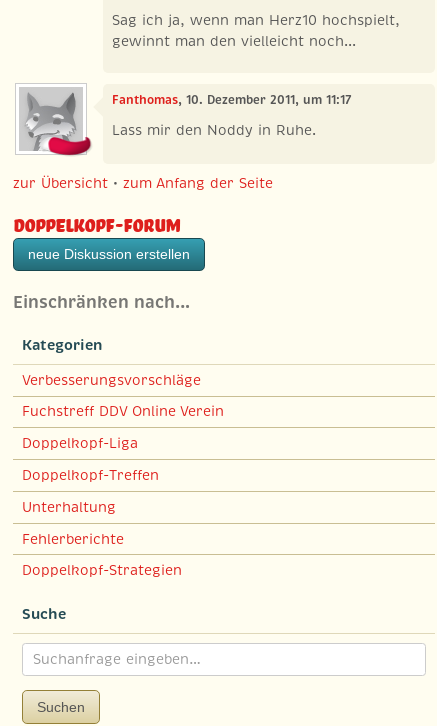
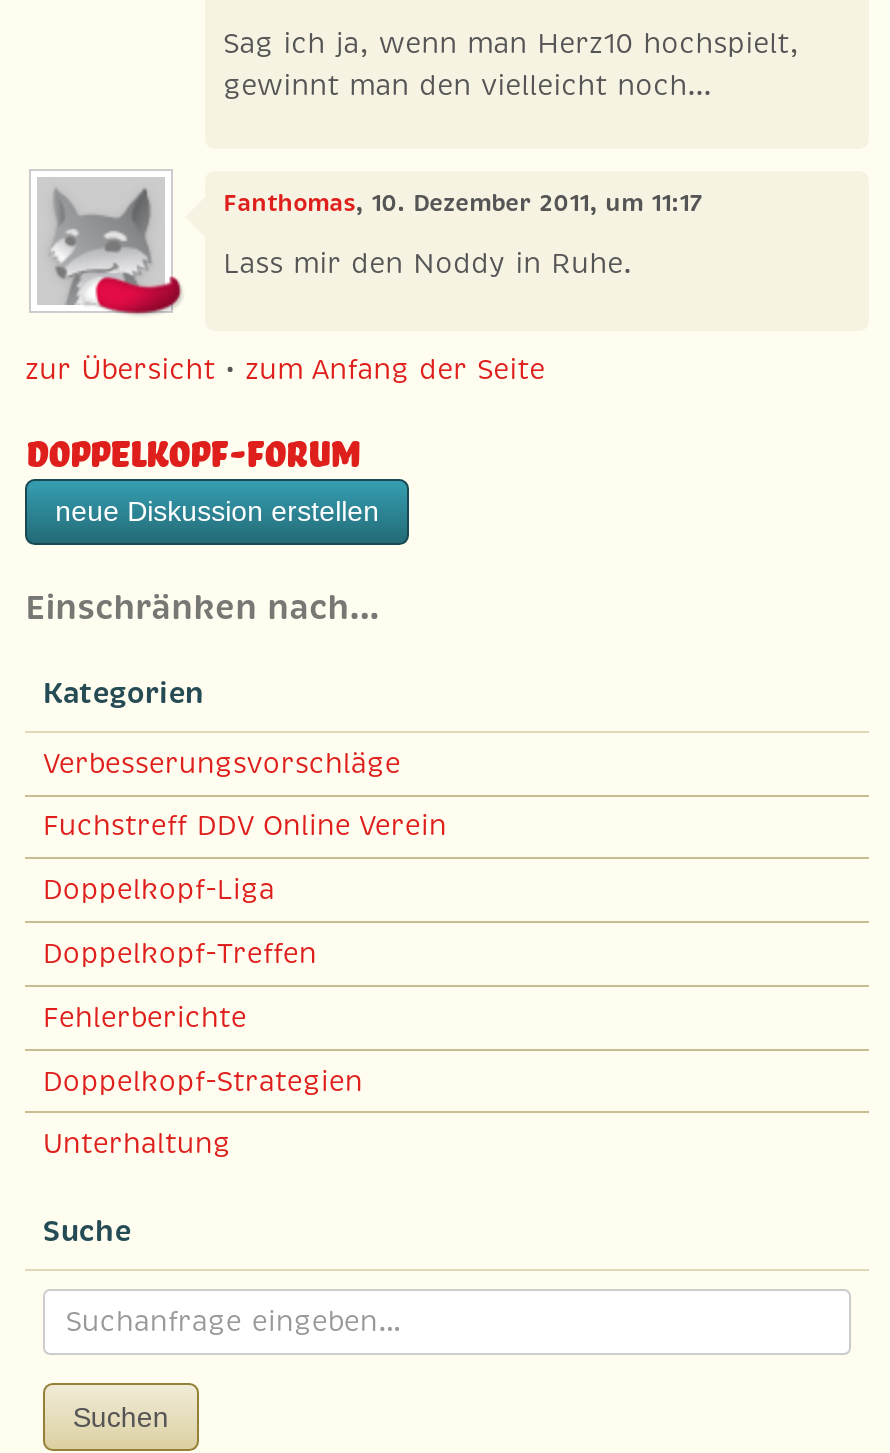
moved down: Unterhaltung

moved up: Fehlerberichte | Doppelkopf-Strategien
